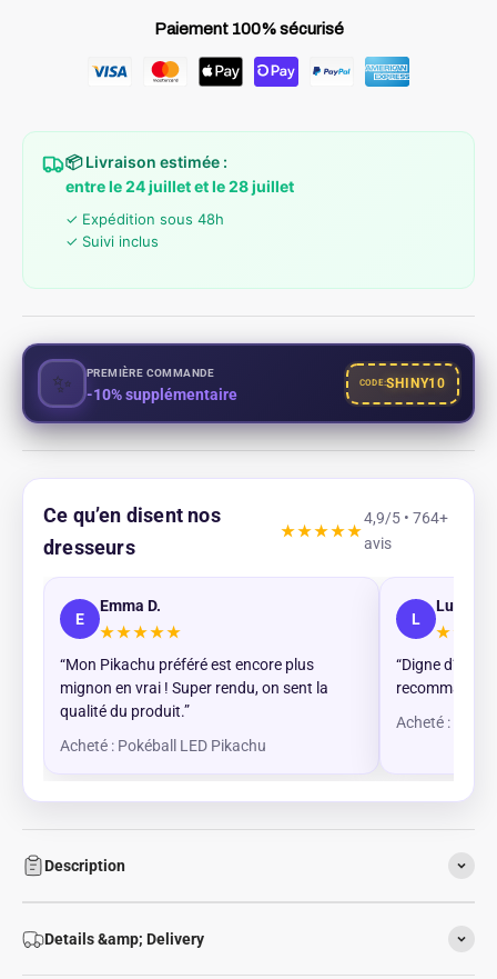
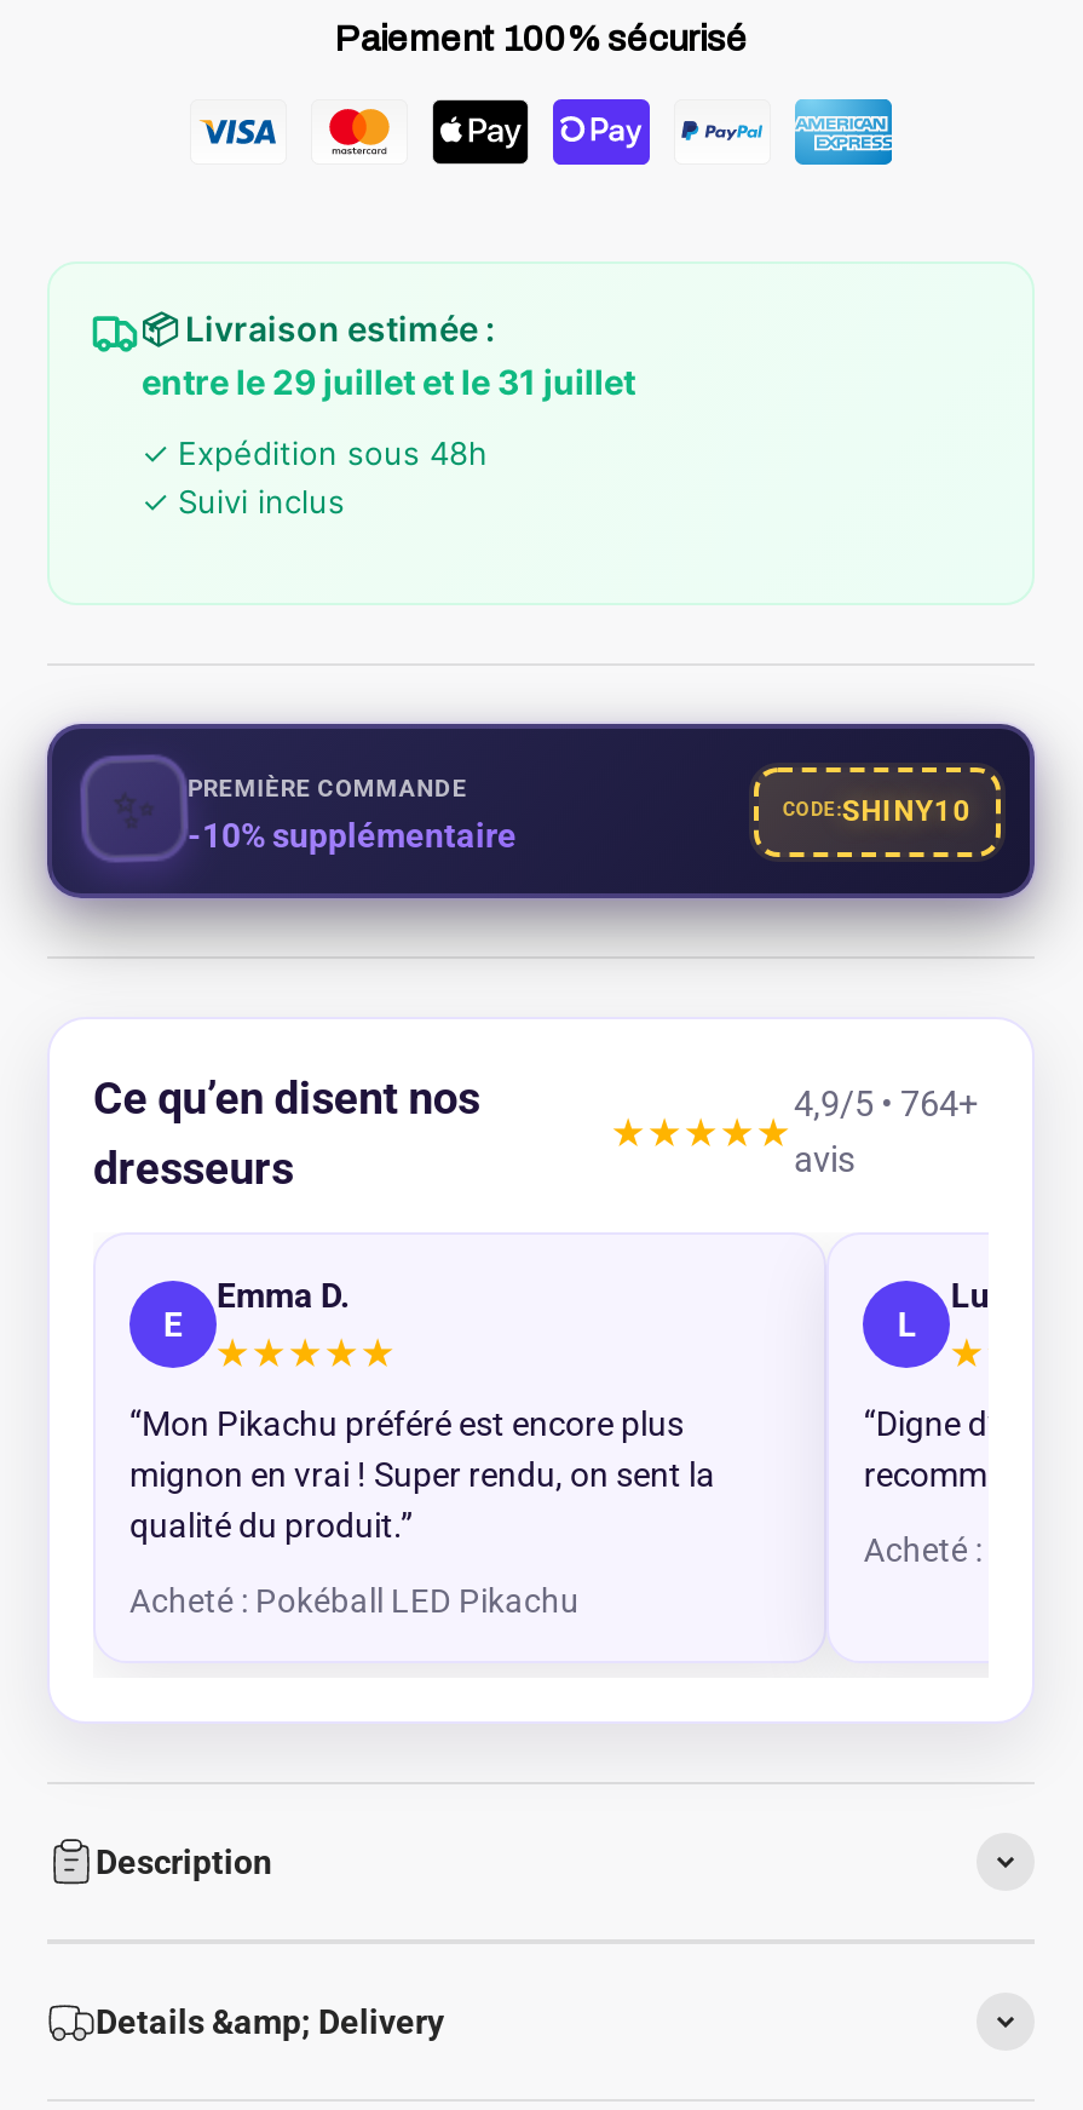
- entre le 24 juillet et le 28 juillet
+ entre le 29 juillet et le 31 juillet
